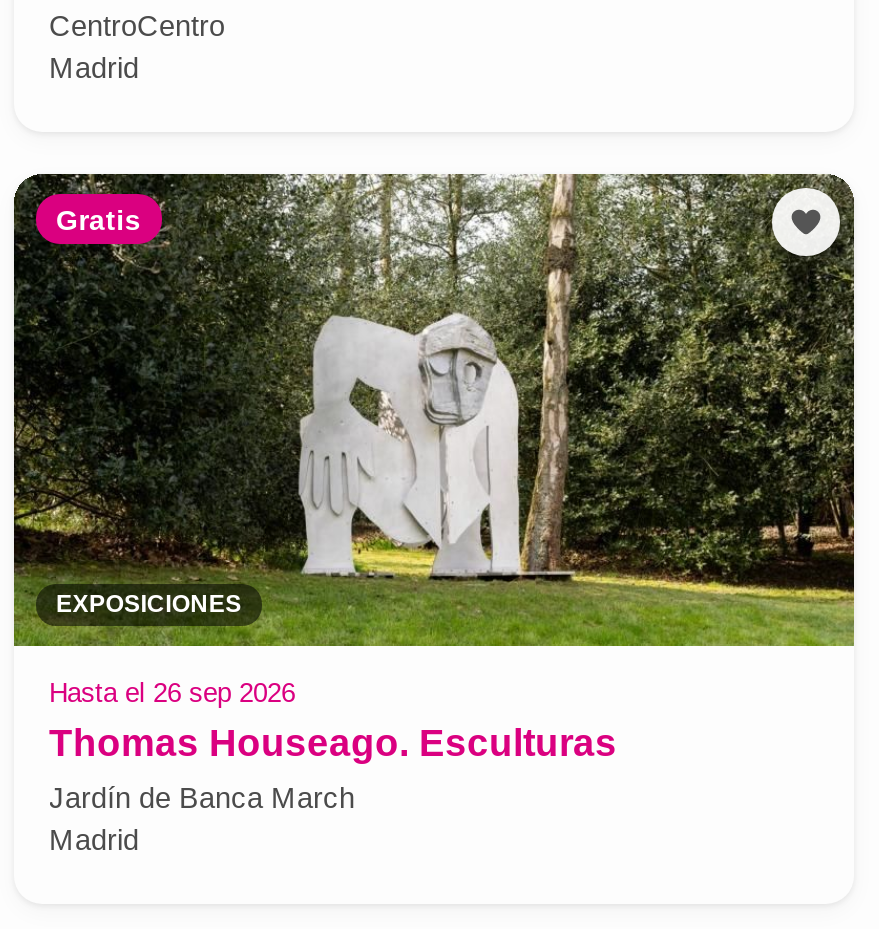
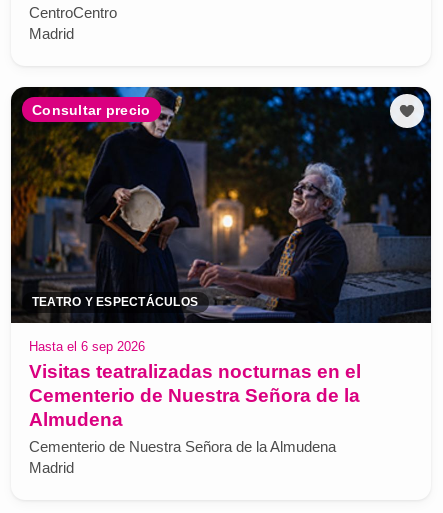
- [image]
- Gratis
+ [image]
+ Consultar precio

- EXPOSICIONES
+ TEATRO Y ESPECTÁCULOS

- Hasta el 26 sep 2026
- Thomas Houseago. Esculturas
- Jardín de Banca March
+ Hasta el 6 sep 2026
+ Visitas teatralizadas nocturnas en el
+ Cementerio de Nuestra Señora de la
+ Almudena
+ Cementerio de Nuestra Señora de la Almudena
